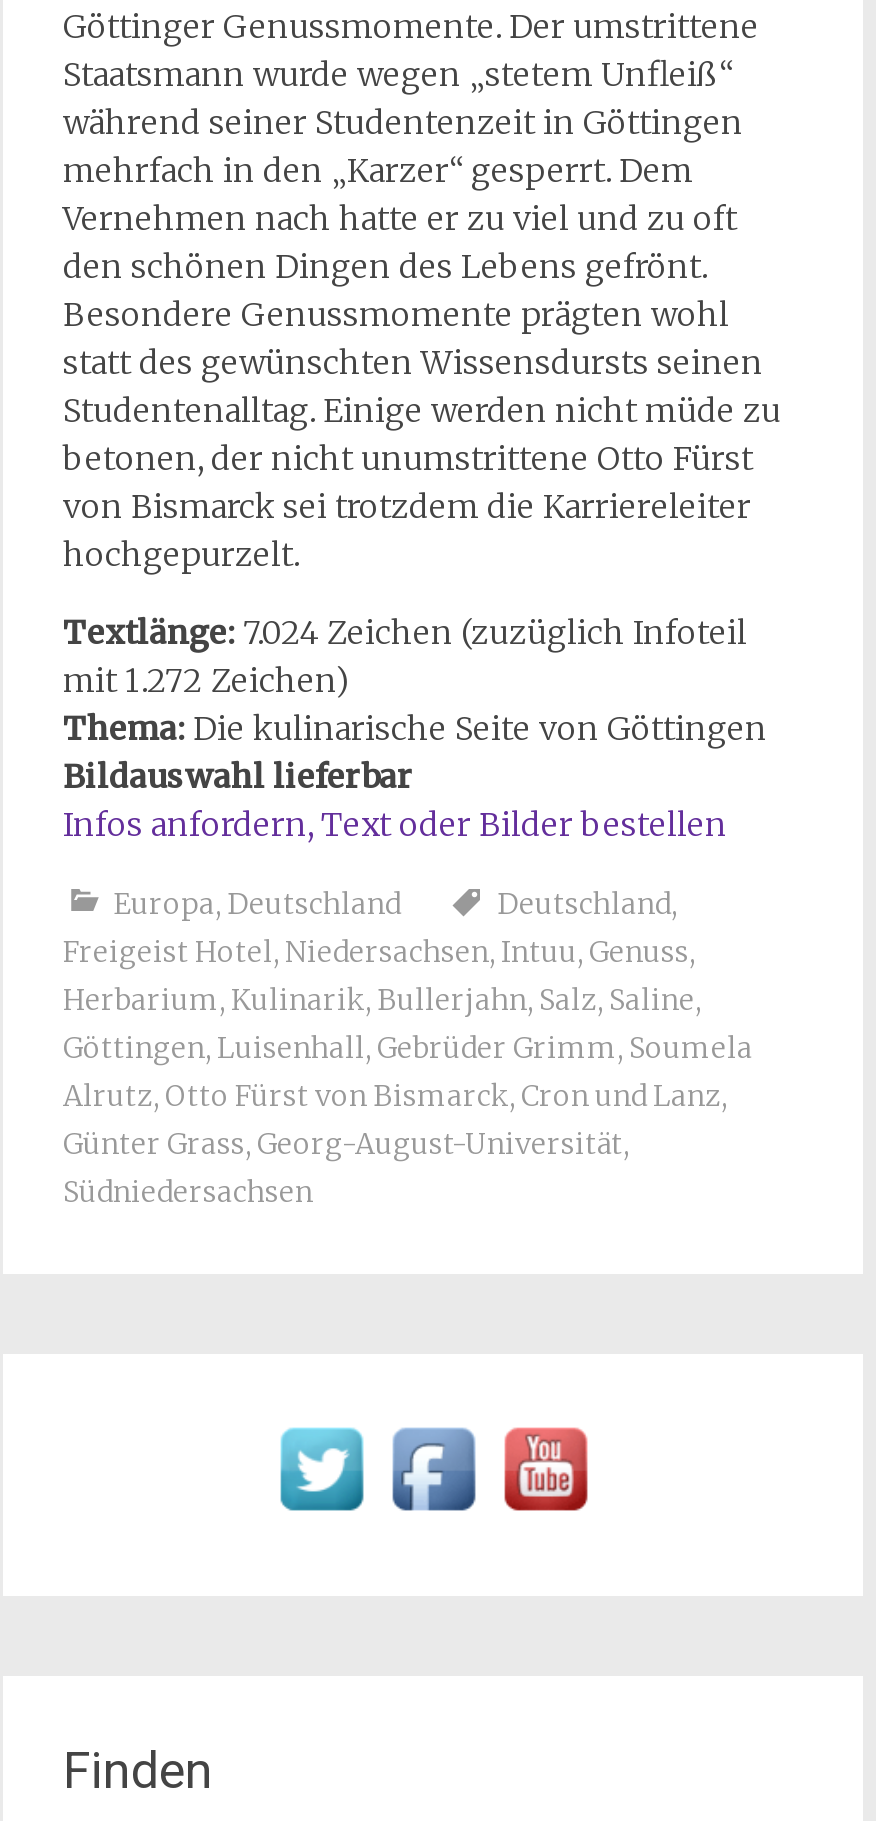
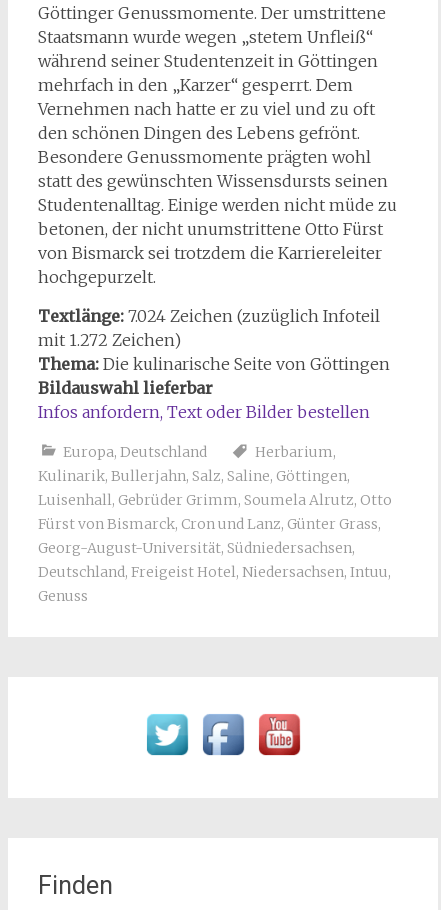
- Deutschland,
- Freigeist Hotel, Niedersachsen, Intuu, Genuss,
- Herbarium, Kulinarik, Bullerjahn, Salz, Saline,
- Göttingen, Luisenhall, Gebrüder Grimm, Soumela
- Alrutz, Otto Fürst von Bismarck, Cron und Lanz,
- Günter Grass, Georg-August-Universität,
- Südniedersachsen
+ Herbarium,
+ Kulinarik, Bullerjahn, Salz, Saline, Göttingen,
+ Luisenhall, Gebrüder Grimm, Soumela Alrutz, Otto
+ Fürst von Bismarck, Cron und Lanz, Günter Grass,
+ Georg-August-Universität, Südniedersachsen,
+ Deutschland, Freigeist Hotel, Niedersachsen, Intuu,
+ Genuss
